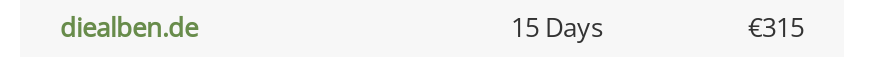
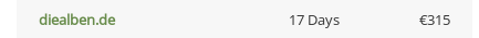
- 15 Days
+ 17 Days
